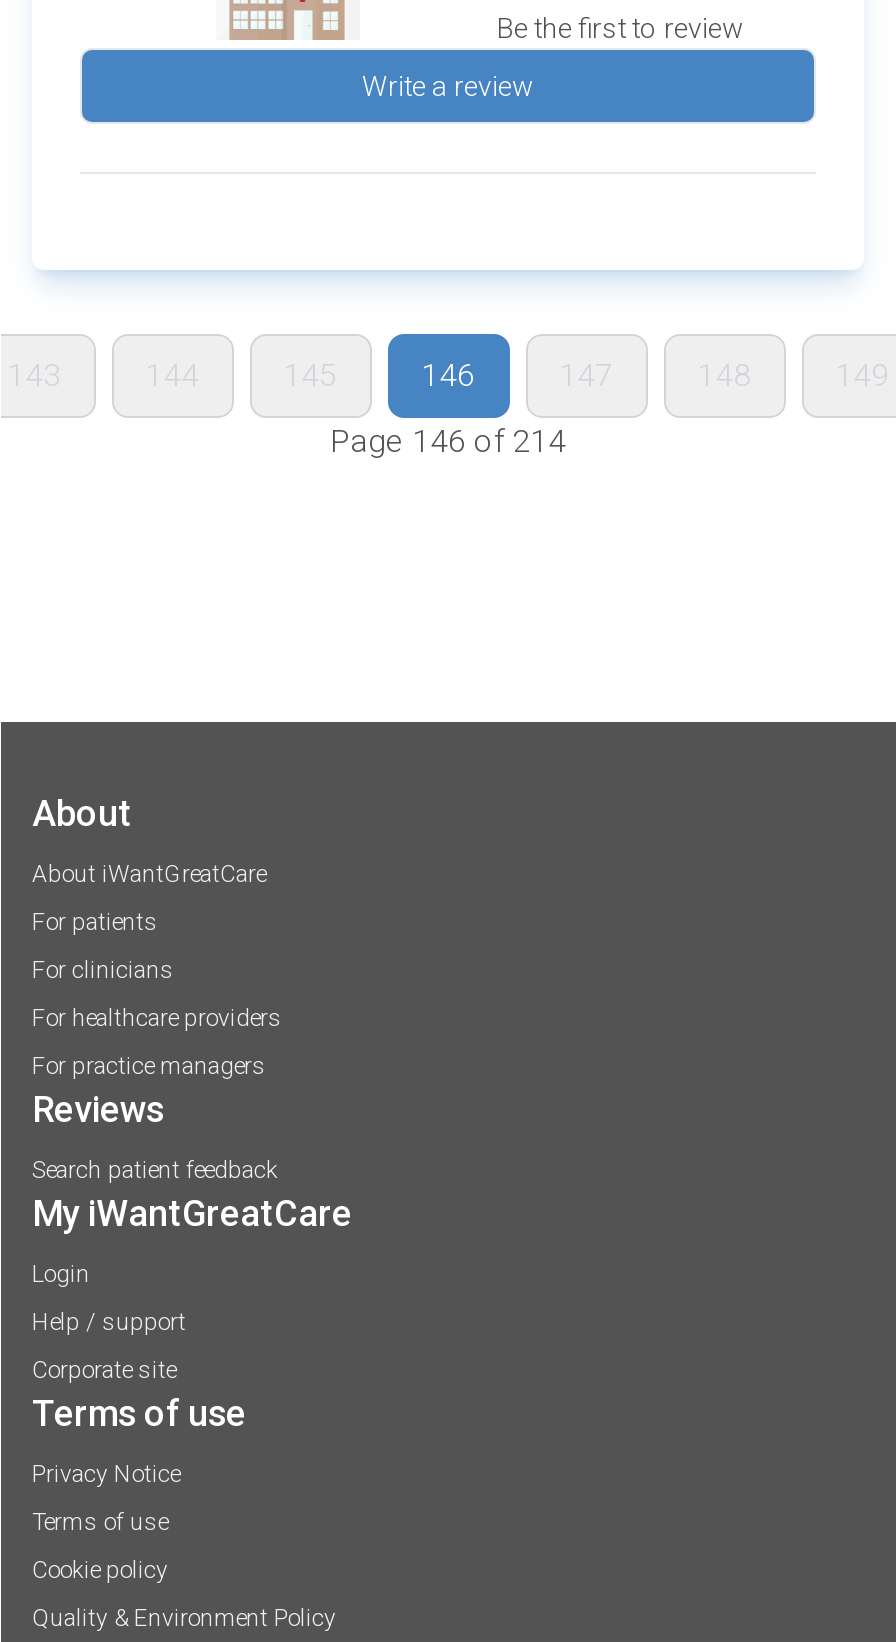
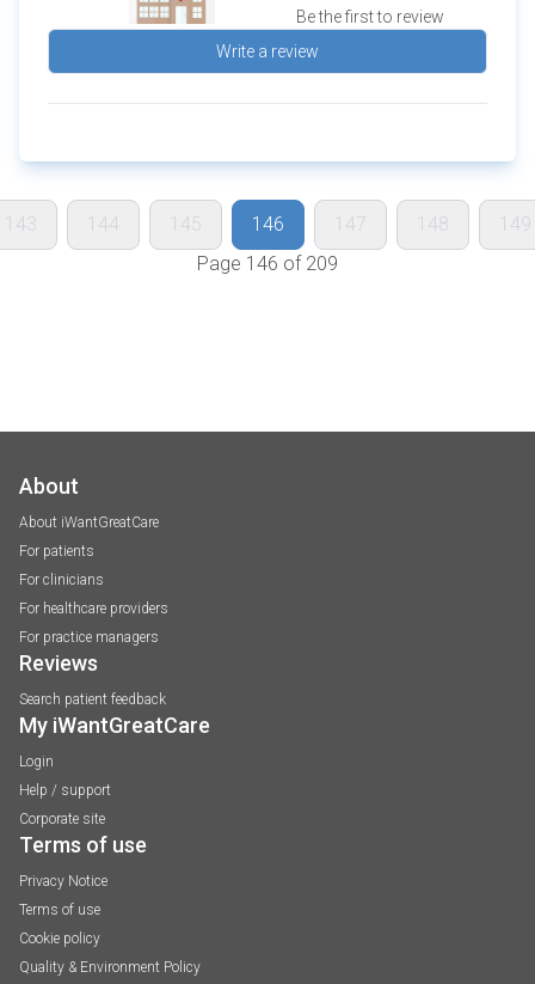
- Page 146 of 214
+ Page 146 of 209
